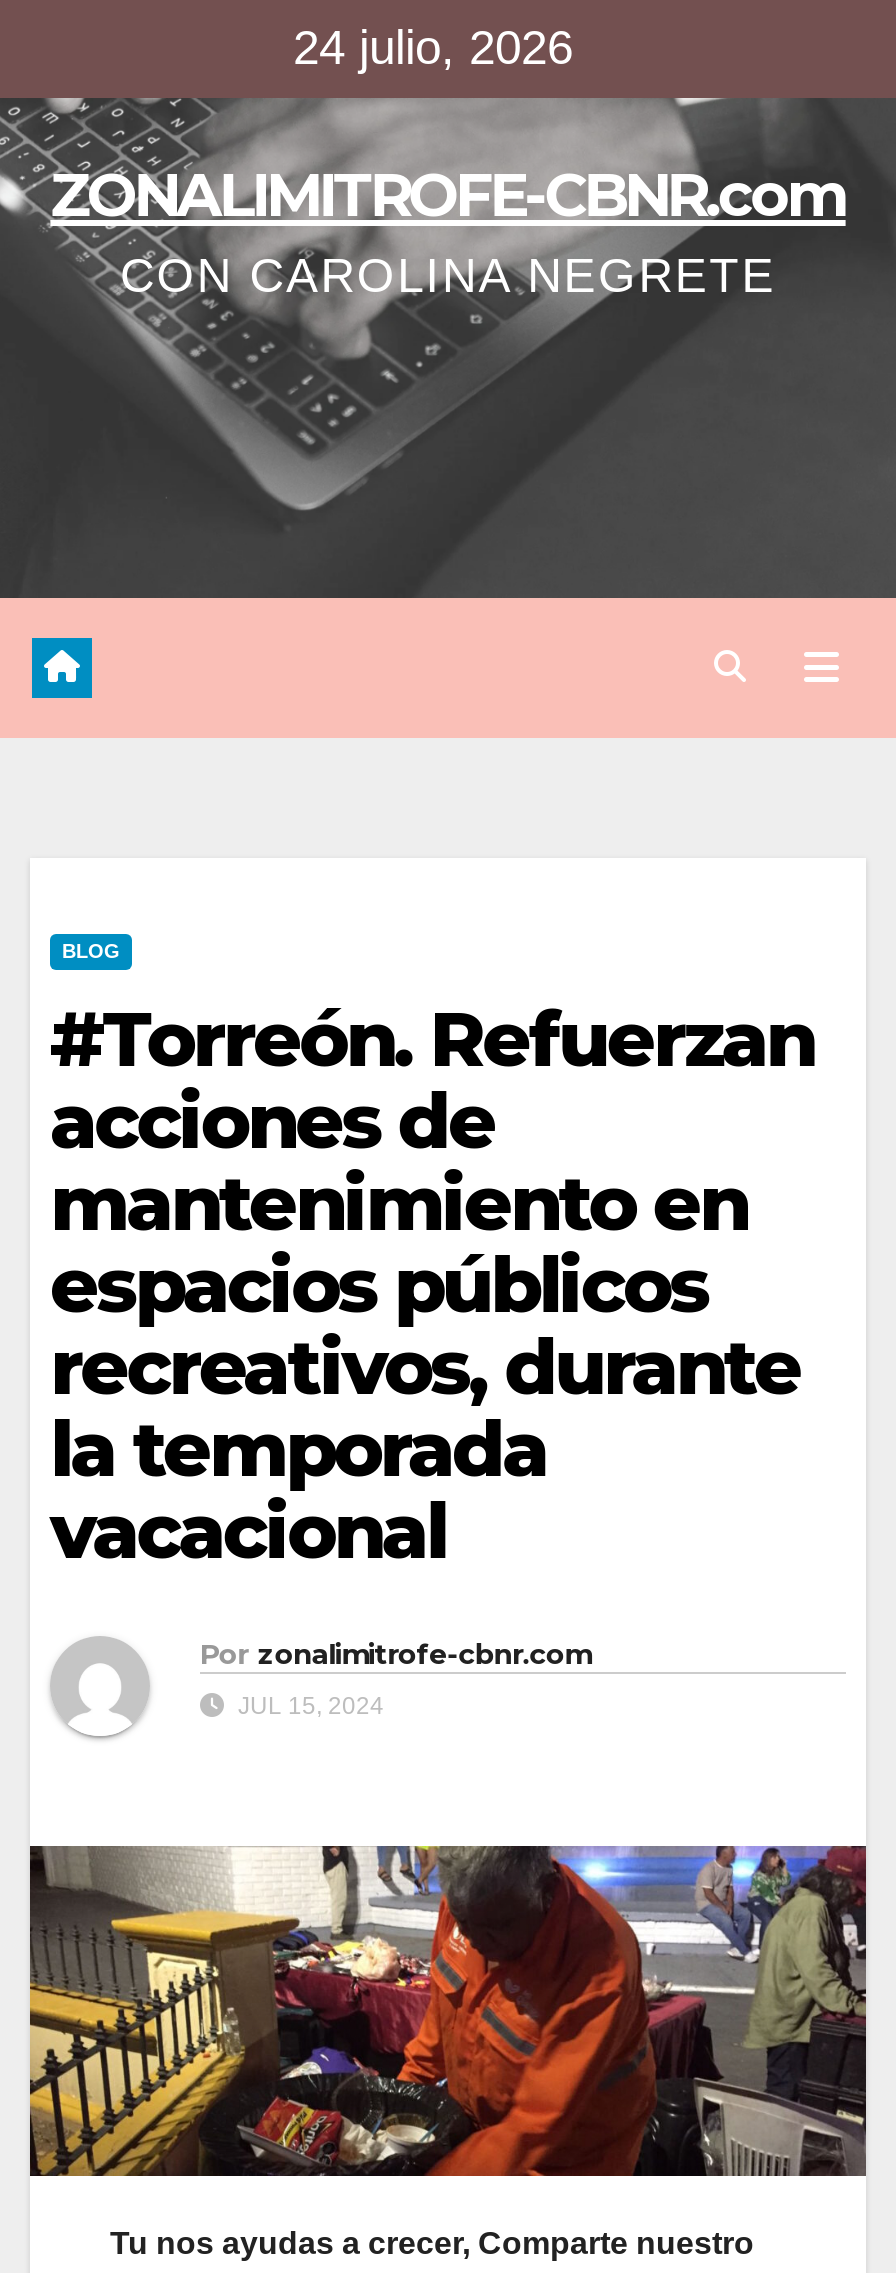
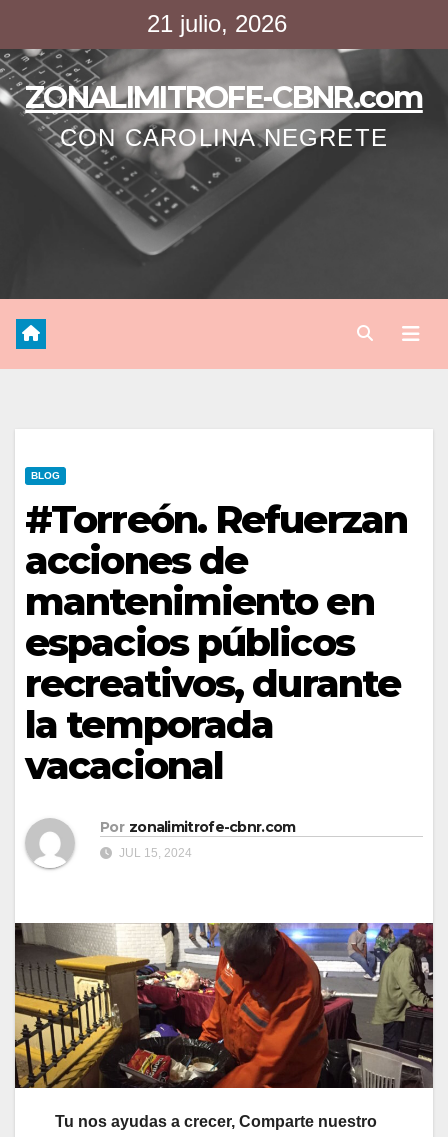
- 24 julio, 2026
+ 21 julio, 2026
